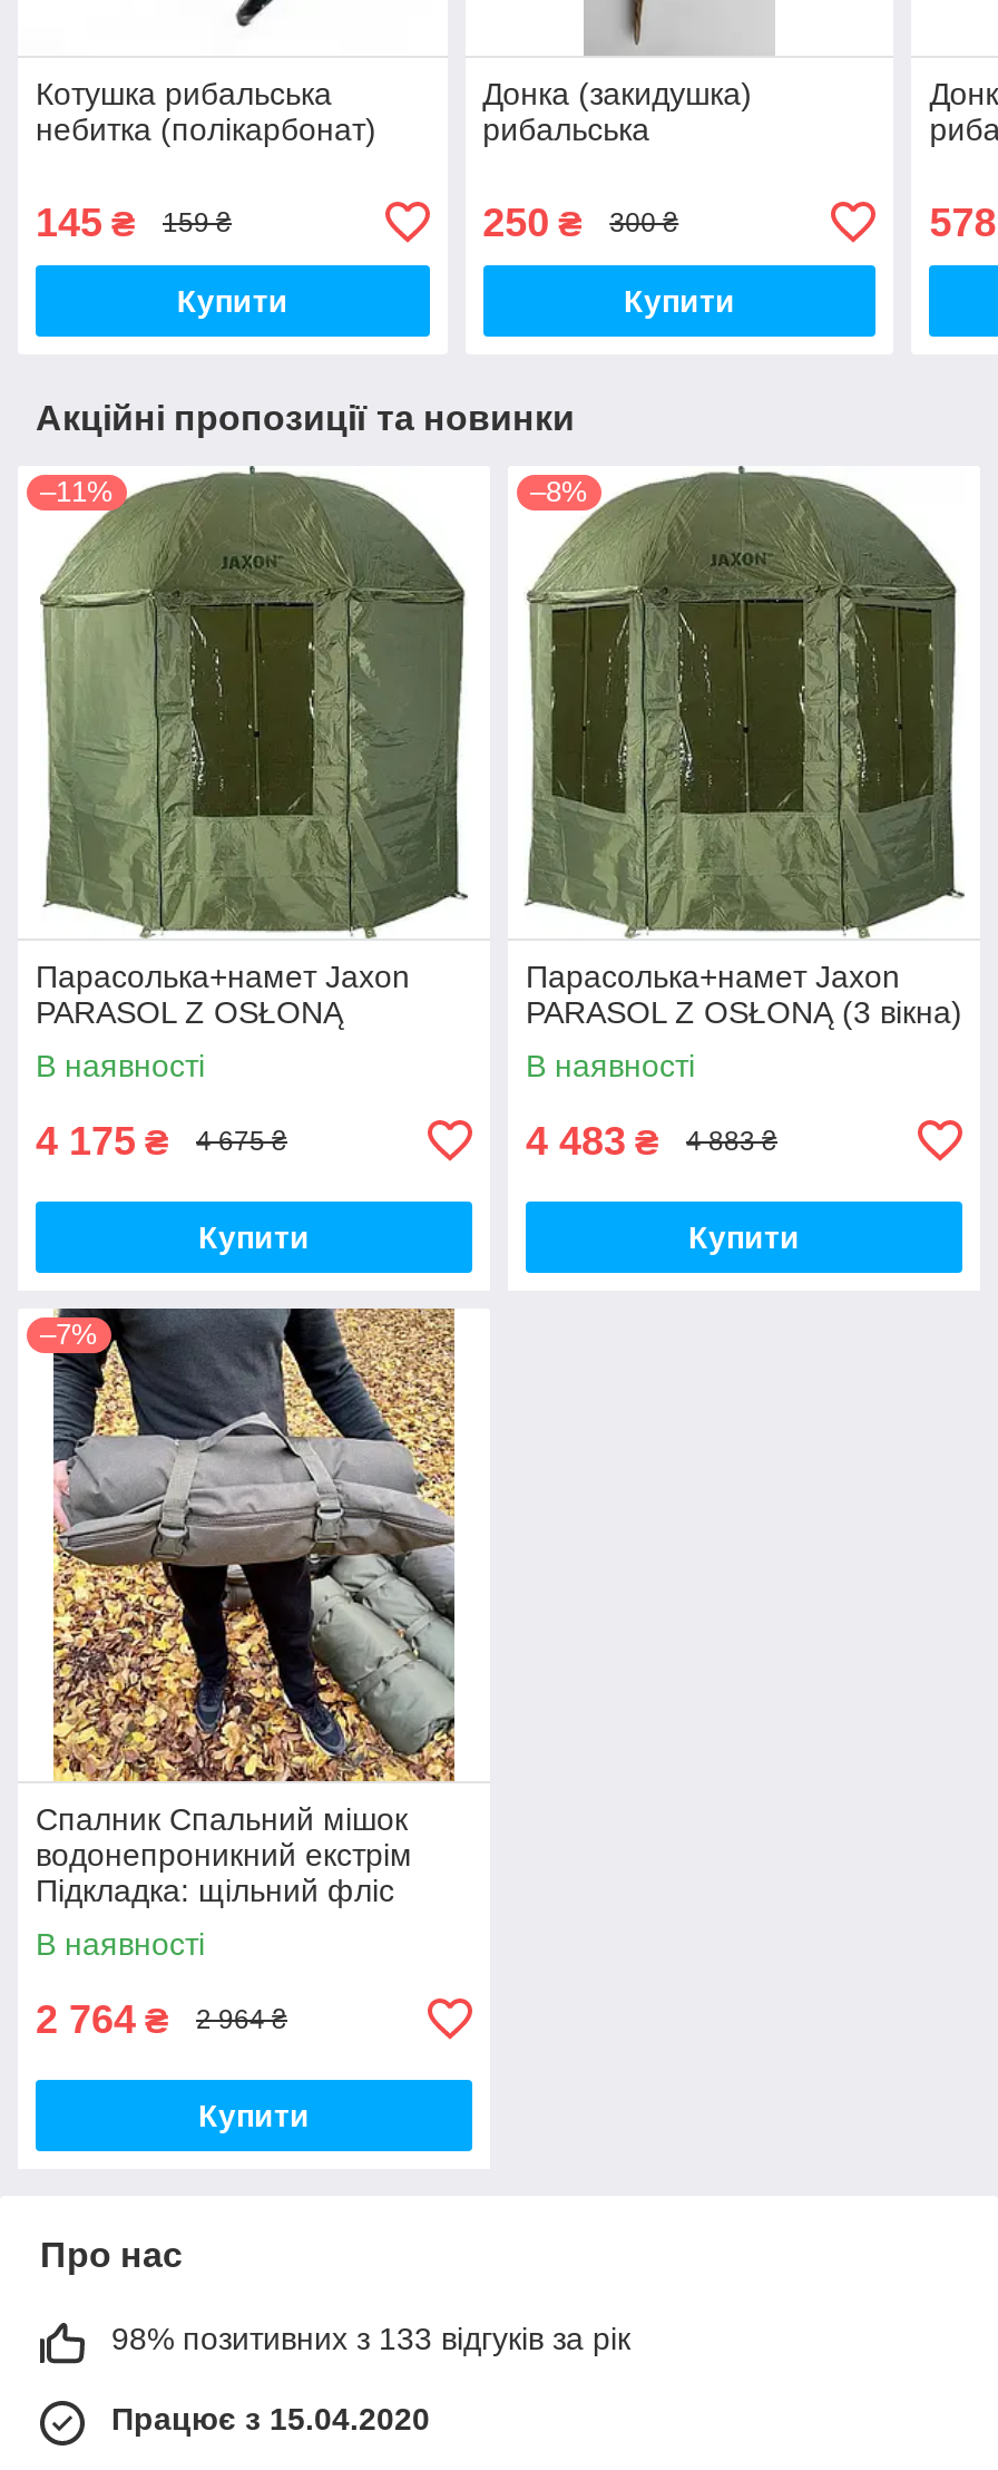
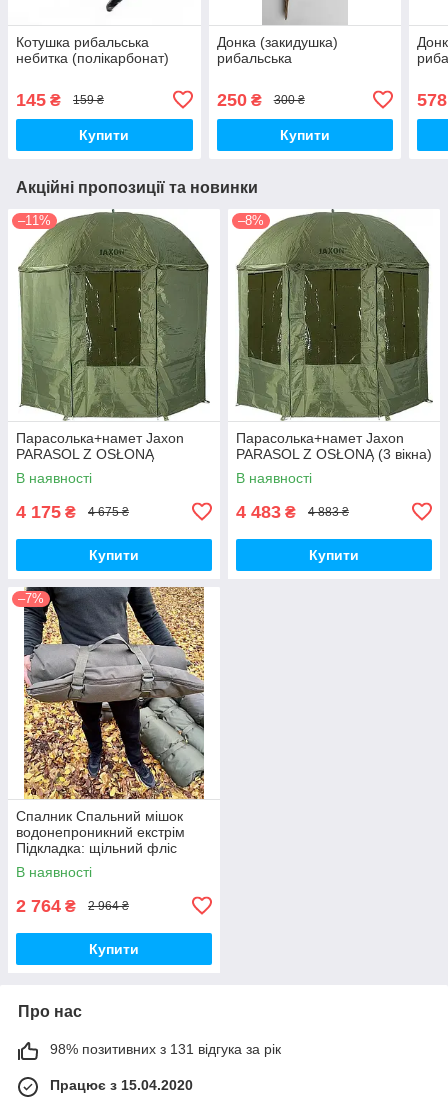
- 98% позитивних з 133 відгуків за рік
+ 98% позитивних з 131 відгука за рік
